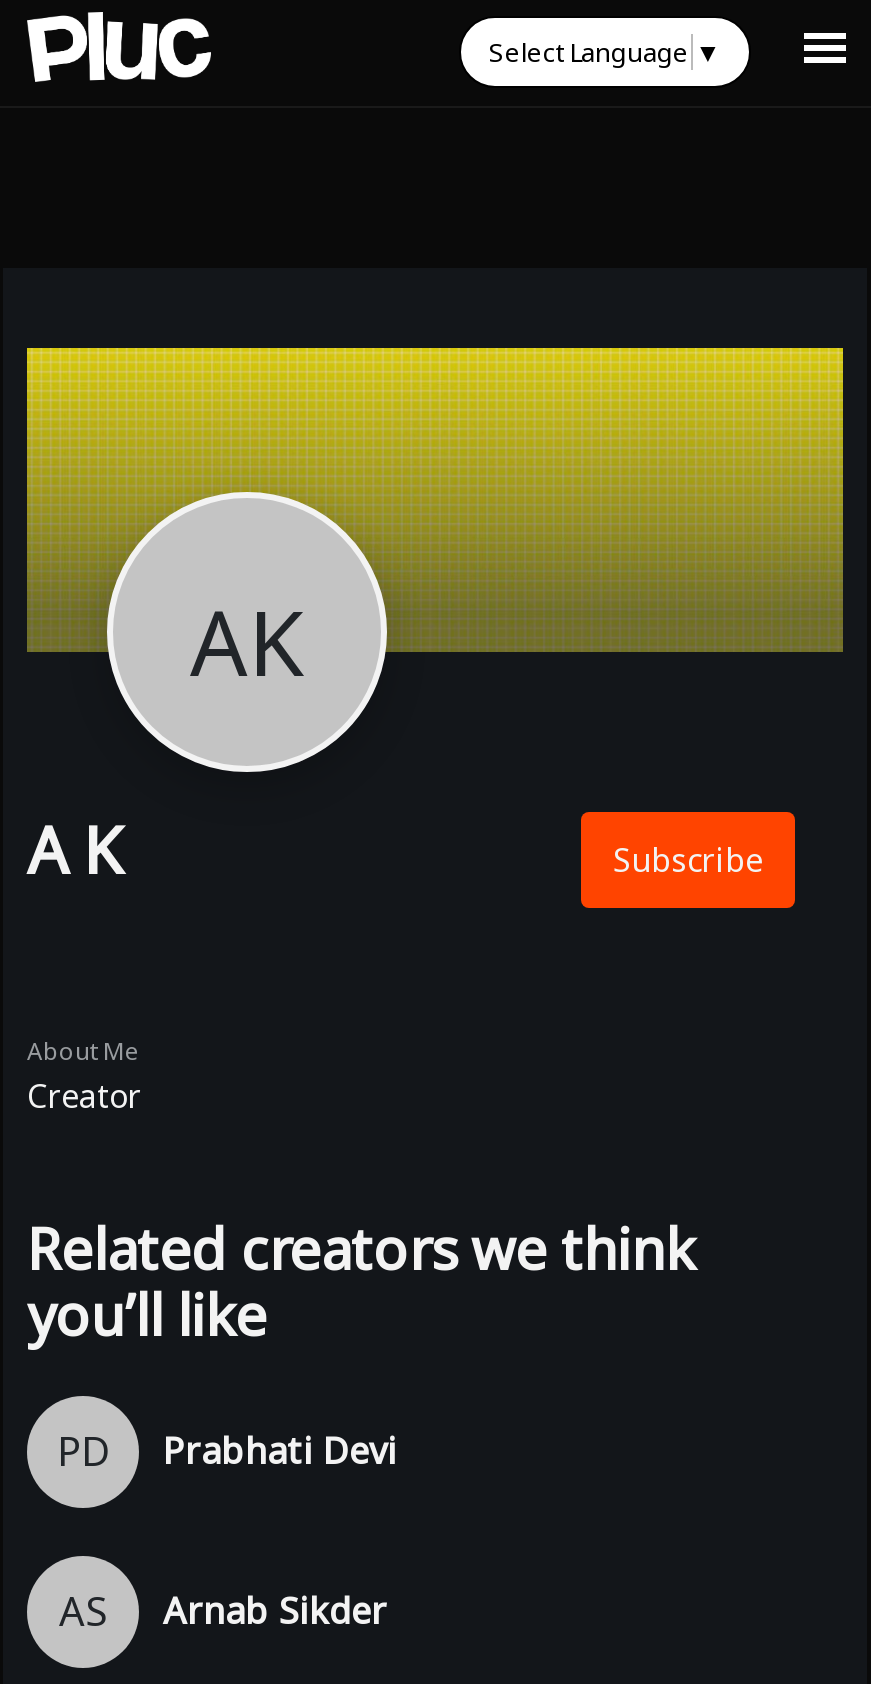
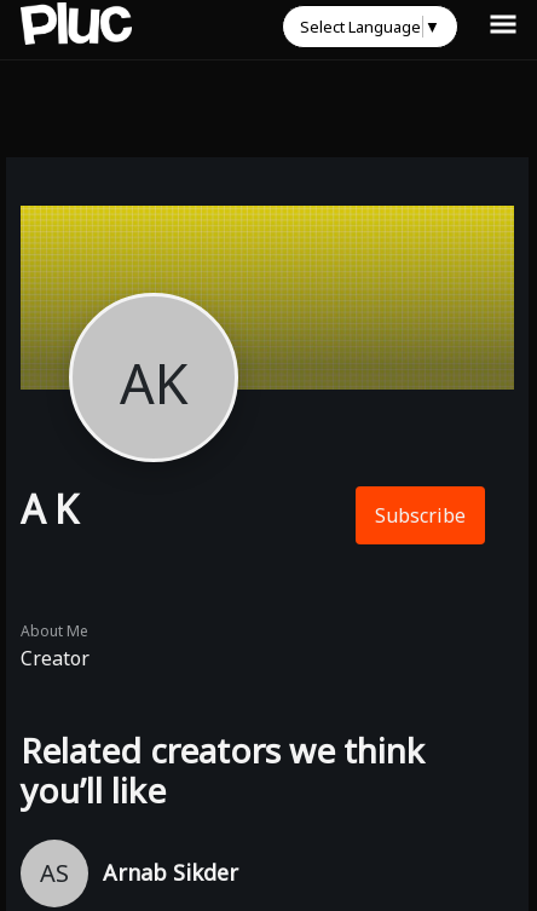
- PD
- Prabhati Devi
